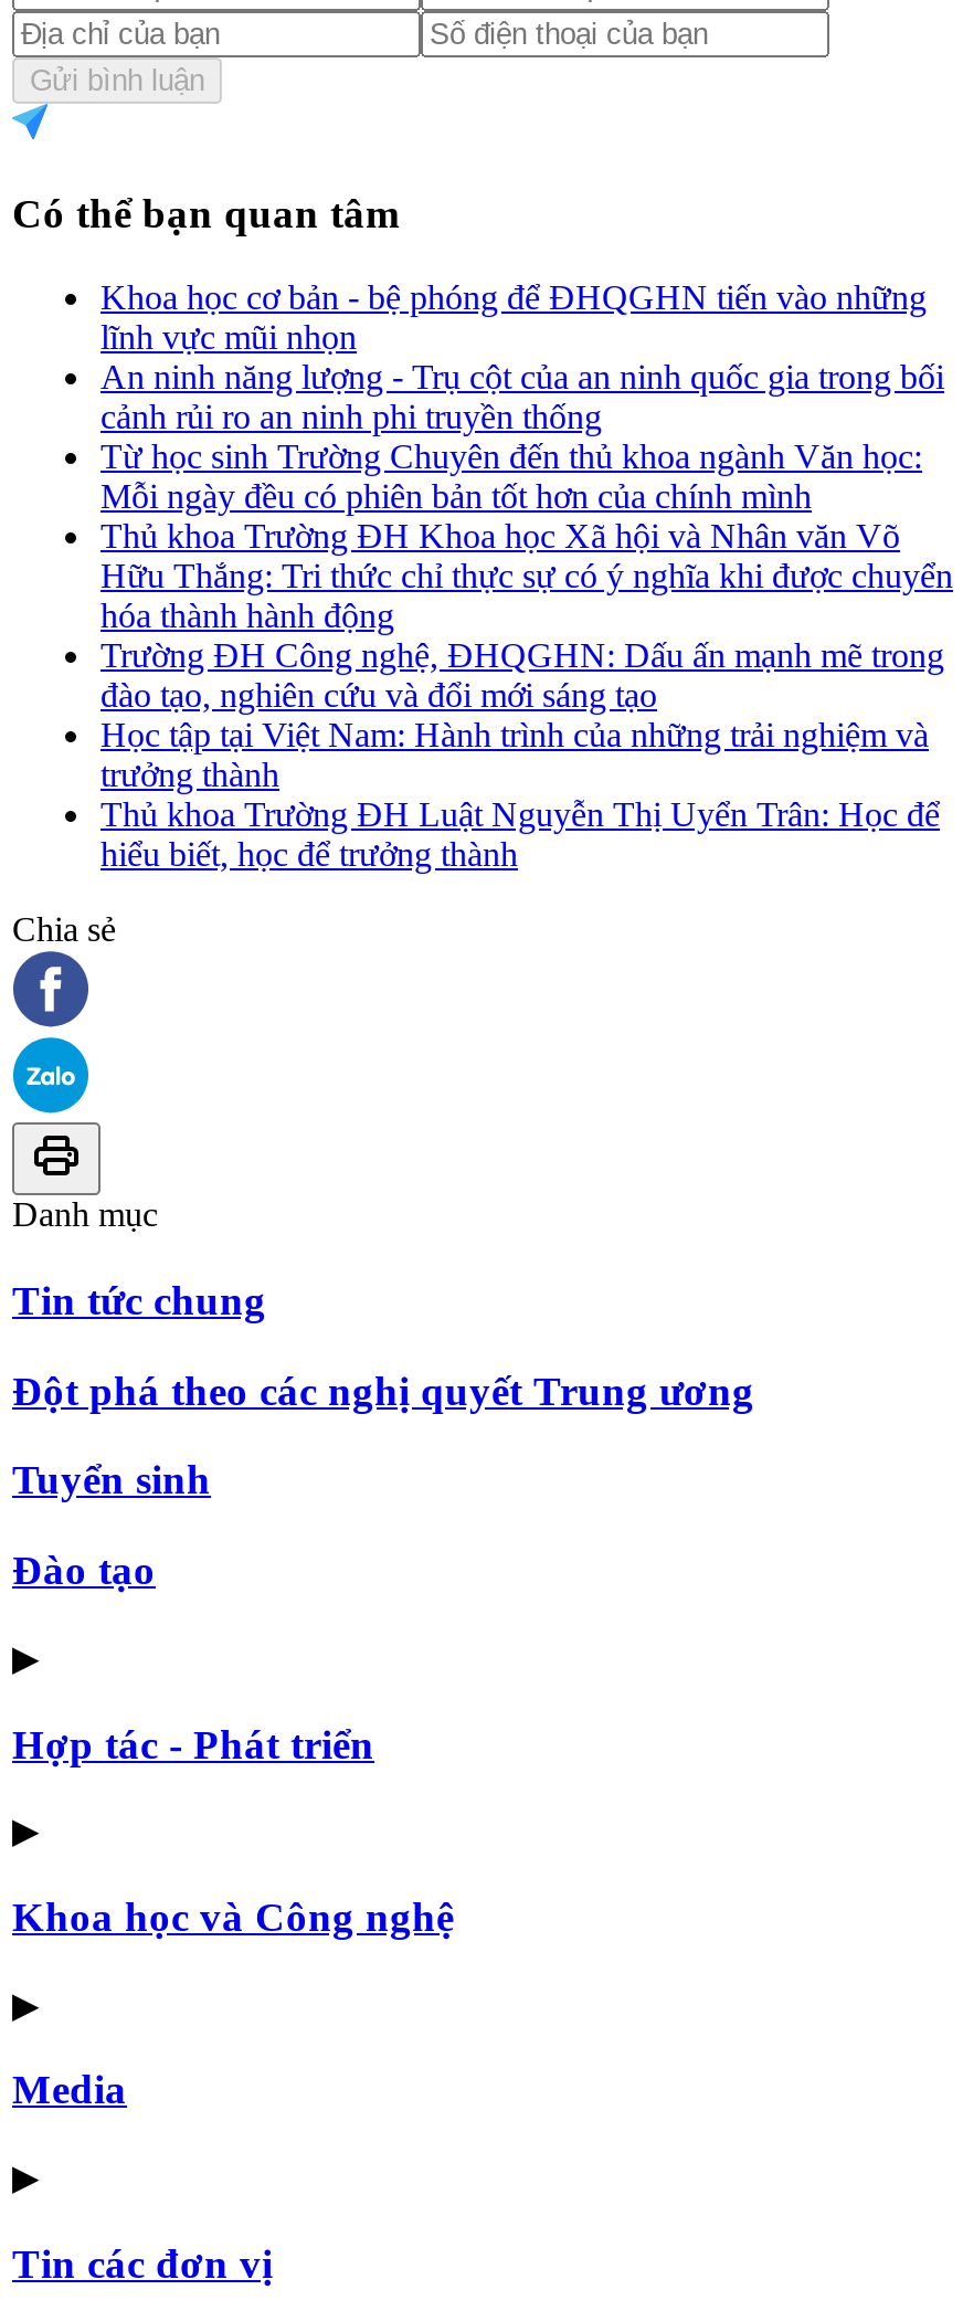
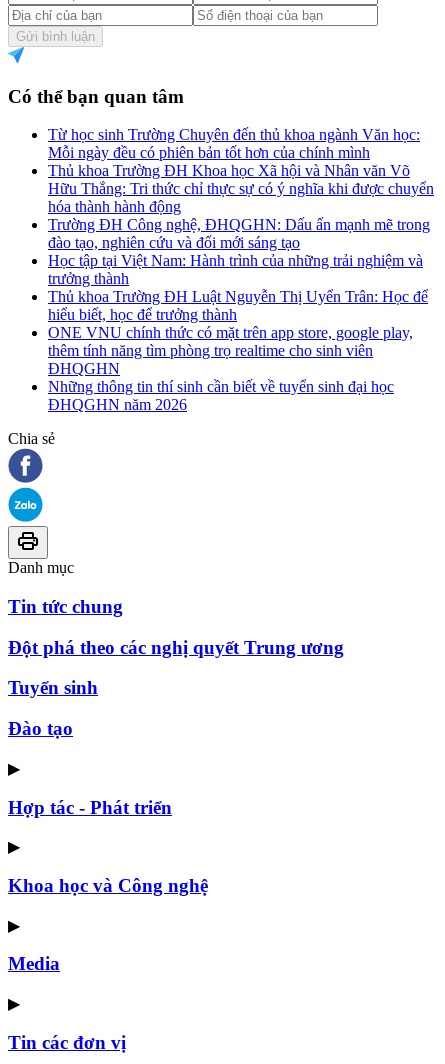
- Khoa học cơ bản - bệ phóng để ĐHQGHN tiến vào những
- lĩnh vực mũi nhọn
- An ninh năng lượng - Trụ cột của an ninh quốc gia trong bối
- cảnh rủi ro an ninh phi truyền thống

moved up: Từ học sinh Trường Chuyên đến thủ khoa ngành Văn học: | Mỗi ngày đều có phiên bản tốt hơn của chính mình | Thủ khoa Trường ĐH Khoa học Xã hội và Nhân văn Võ | ... | Thủ khoa Trường ĐH Luật Nguyễn Thị Uyển Trân: Học để | hiểu biết, học để trưởng thành

+ ONE VNU chính thức có mặt trên app store, google play,
+ thêm tính năng tìm phòng trọ realtime cho sinh viên
+ ĐHQGHN
+ Những thông tin thí sinh cần biết về tuyển sinh đại học
+ ĐHQGHN năm 2026
